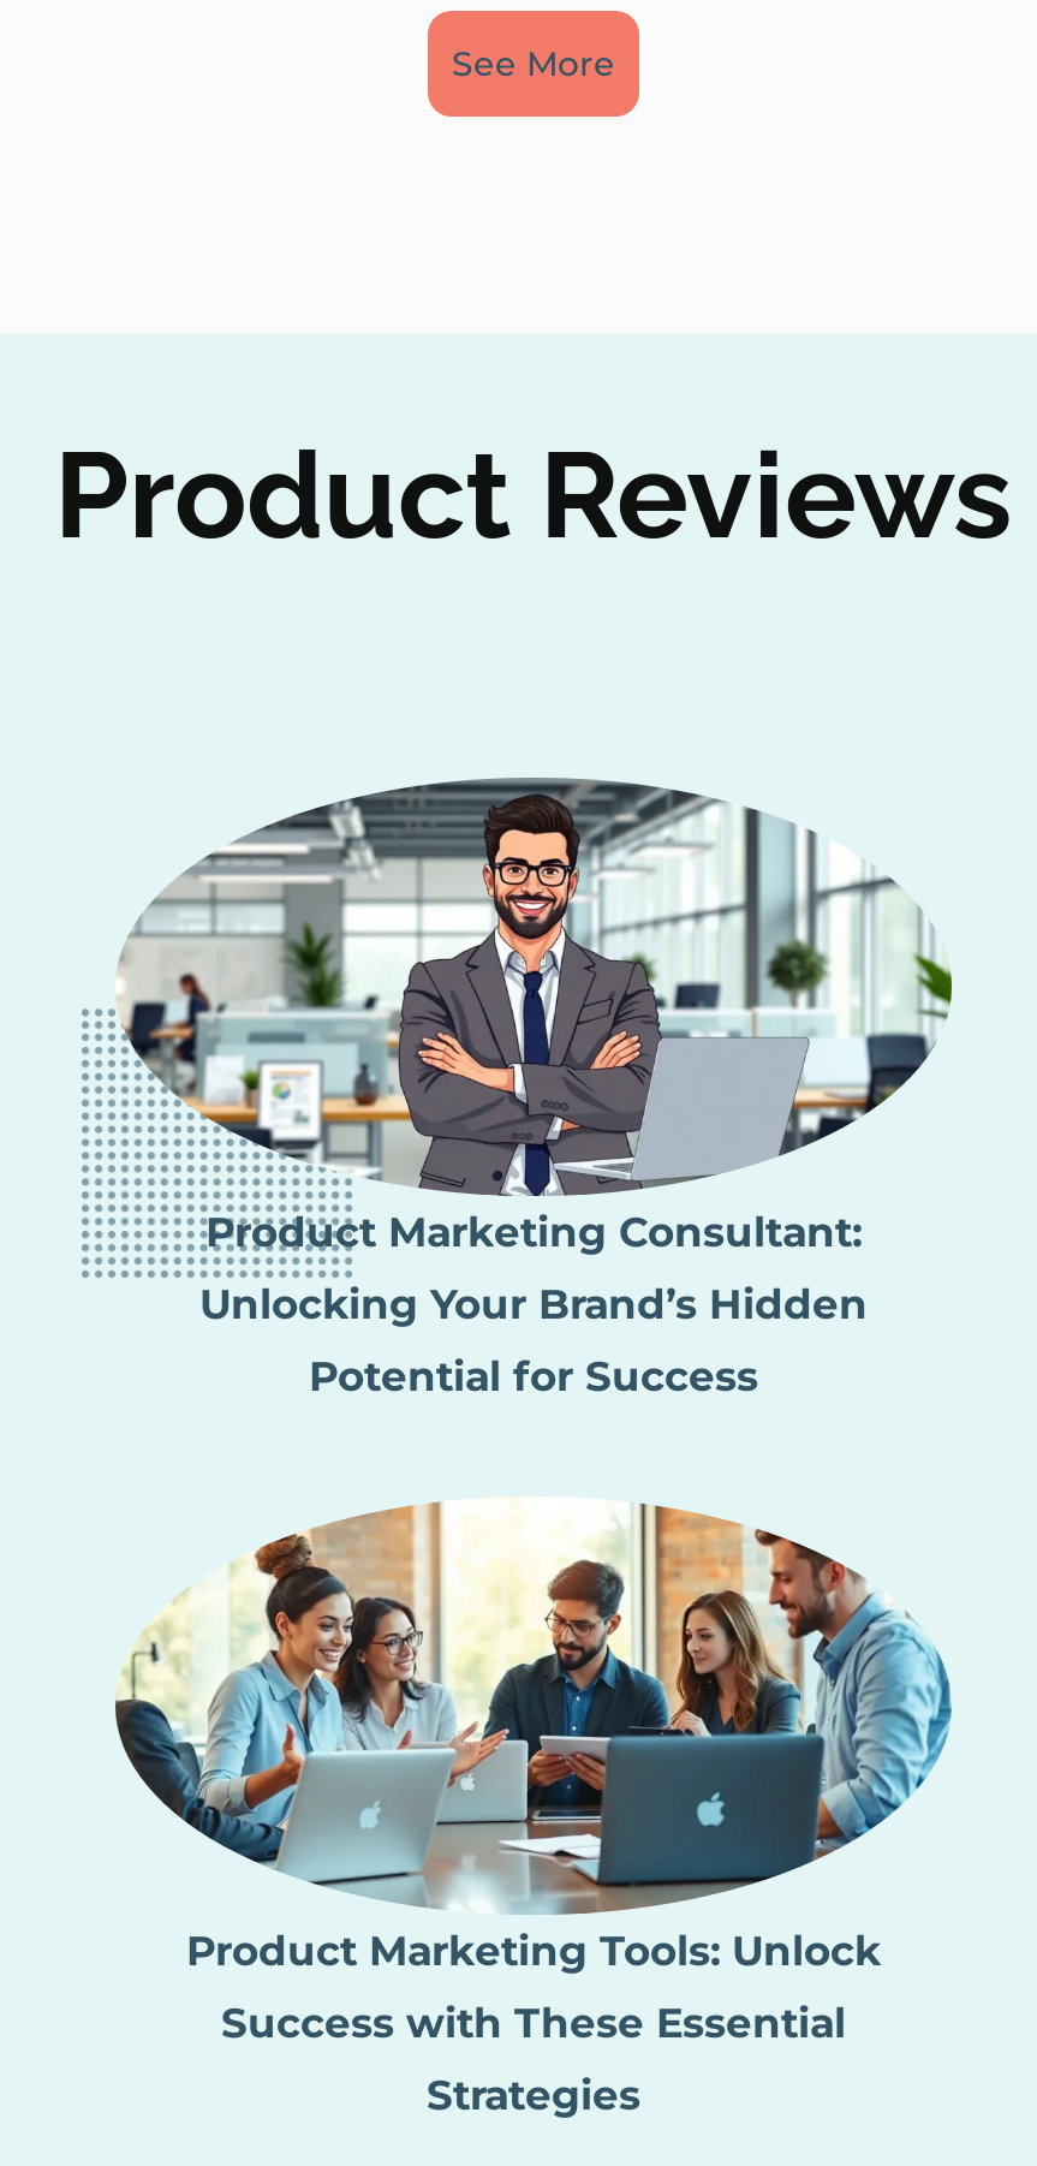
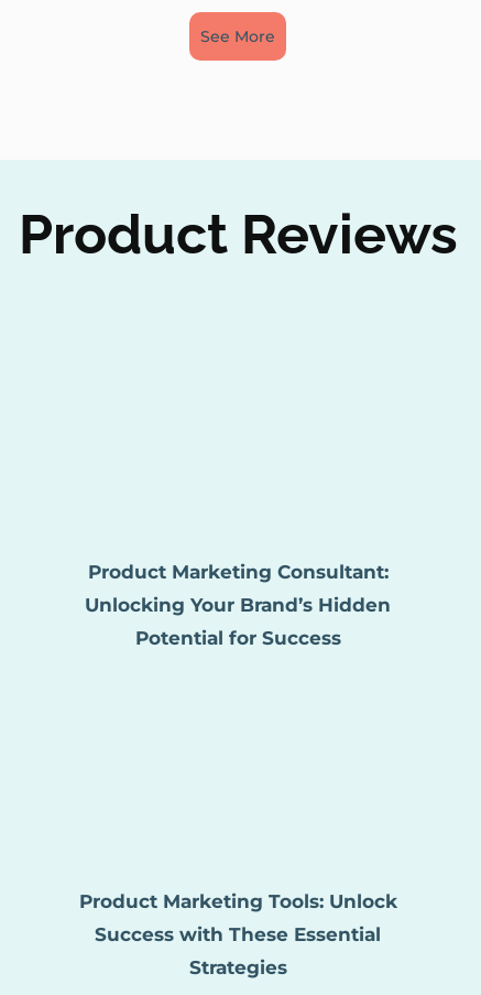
- [image]

- [image]
